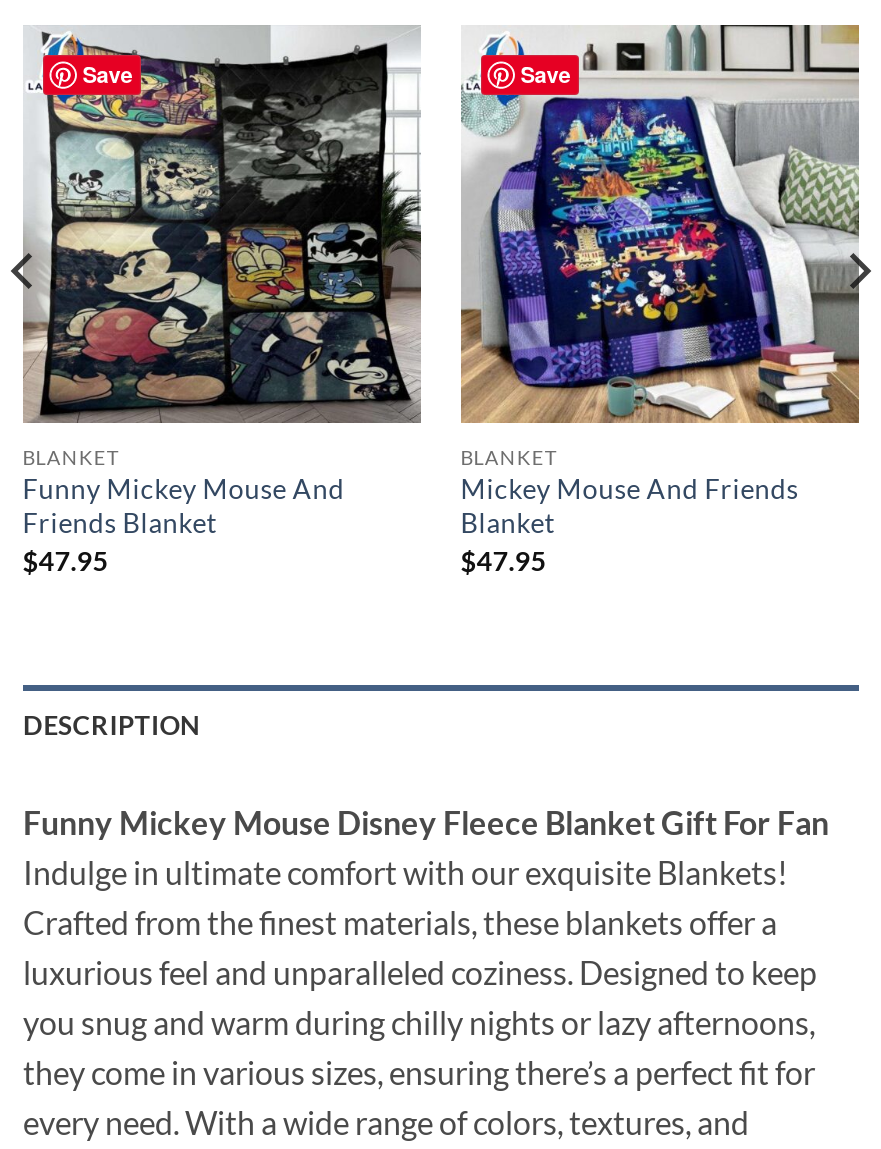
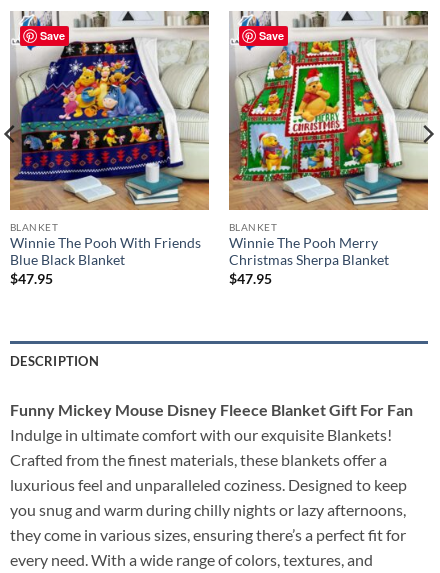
- [image]
- Funny Mickey Mouse And
- Friends Blanket
+ [image]
+ Winnie The Pooh With Friends
+ Blue Black Blanket

- [image]
- Mickey Mouse And Friends
- Blanket
+ [image]
+ Winnie The Pooh Merry
+ Christmas Sherpa Blanket
